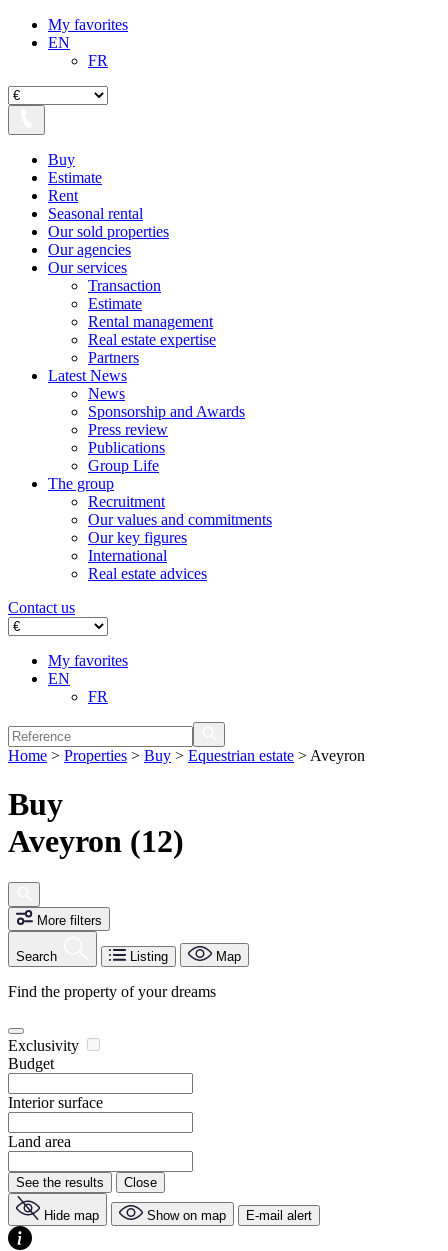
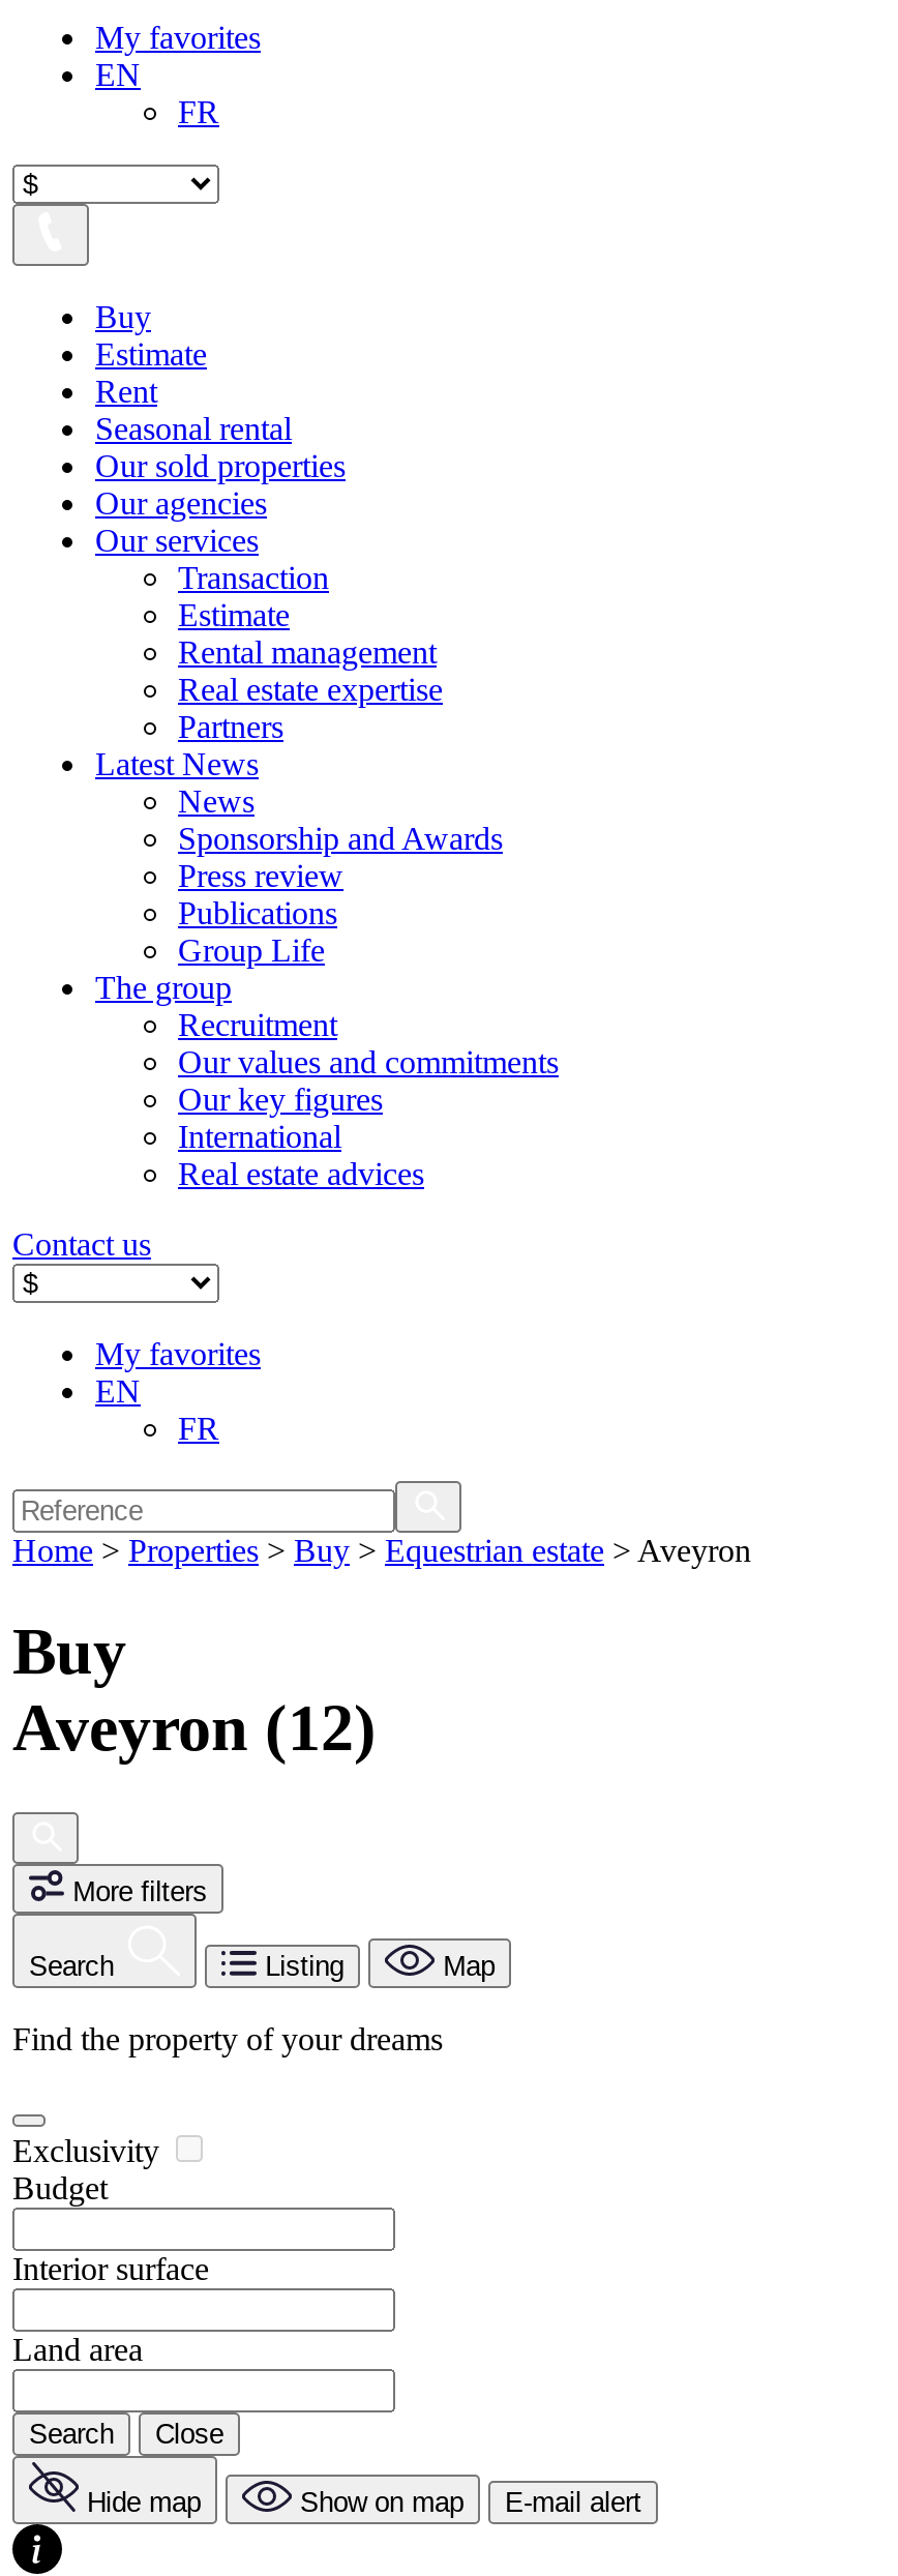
- See the results
+ Search
